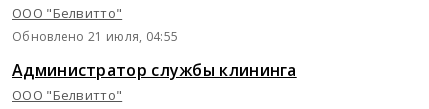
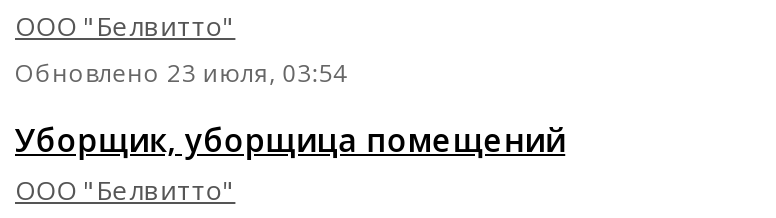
- Обновлено 21 июля, 04:55
+ Обновлено 23 июля, 03:54

- Администратор службы клининга
+ Уборщик, уборщица помещений
